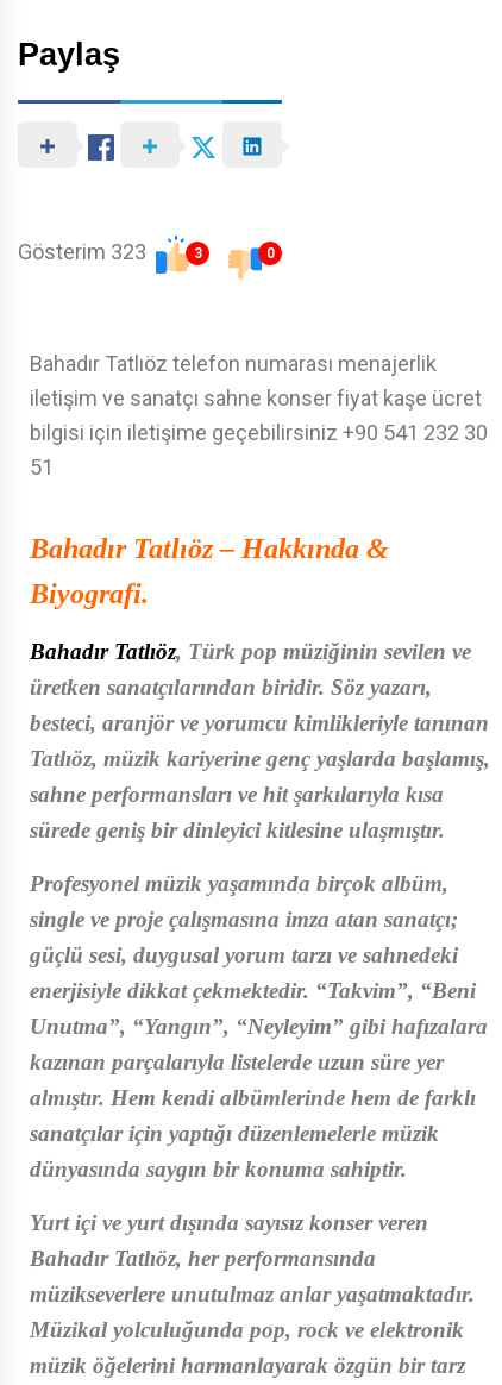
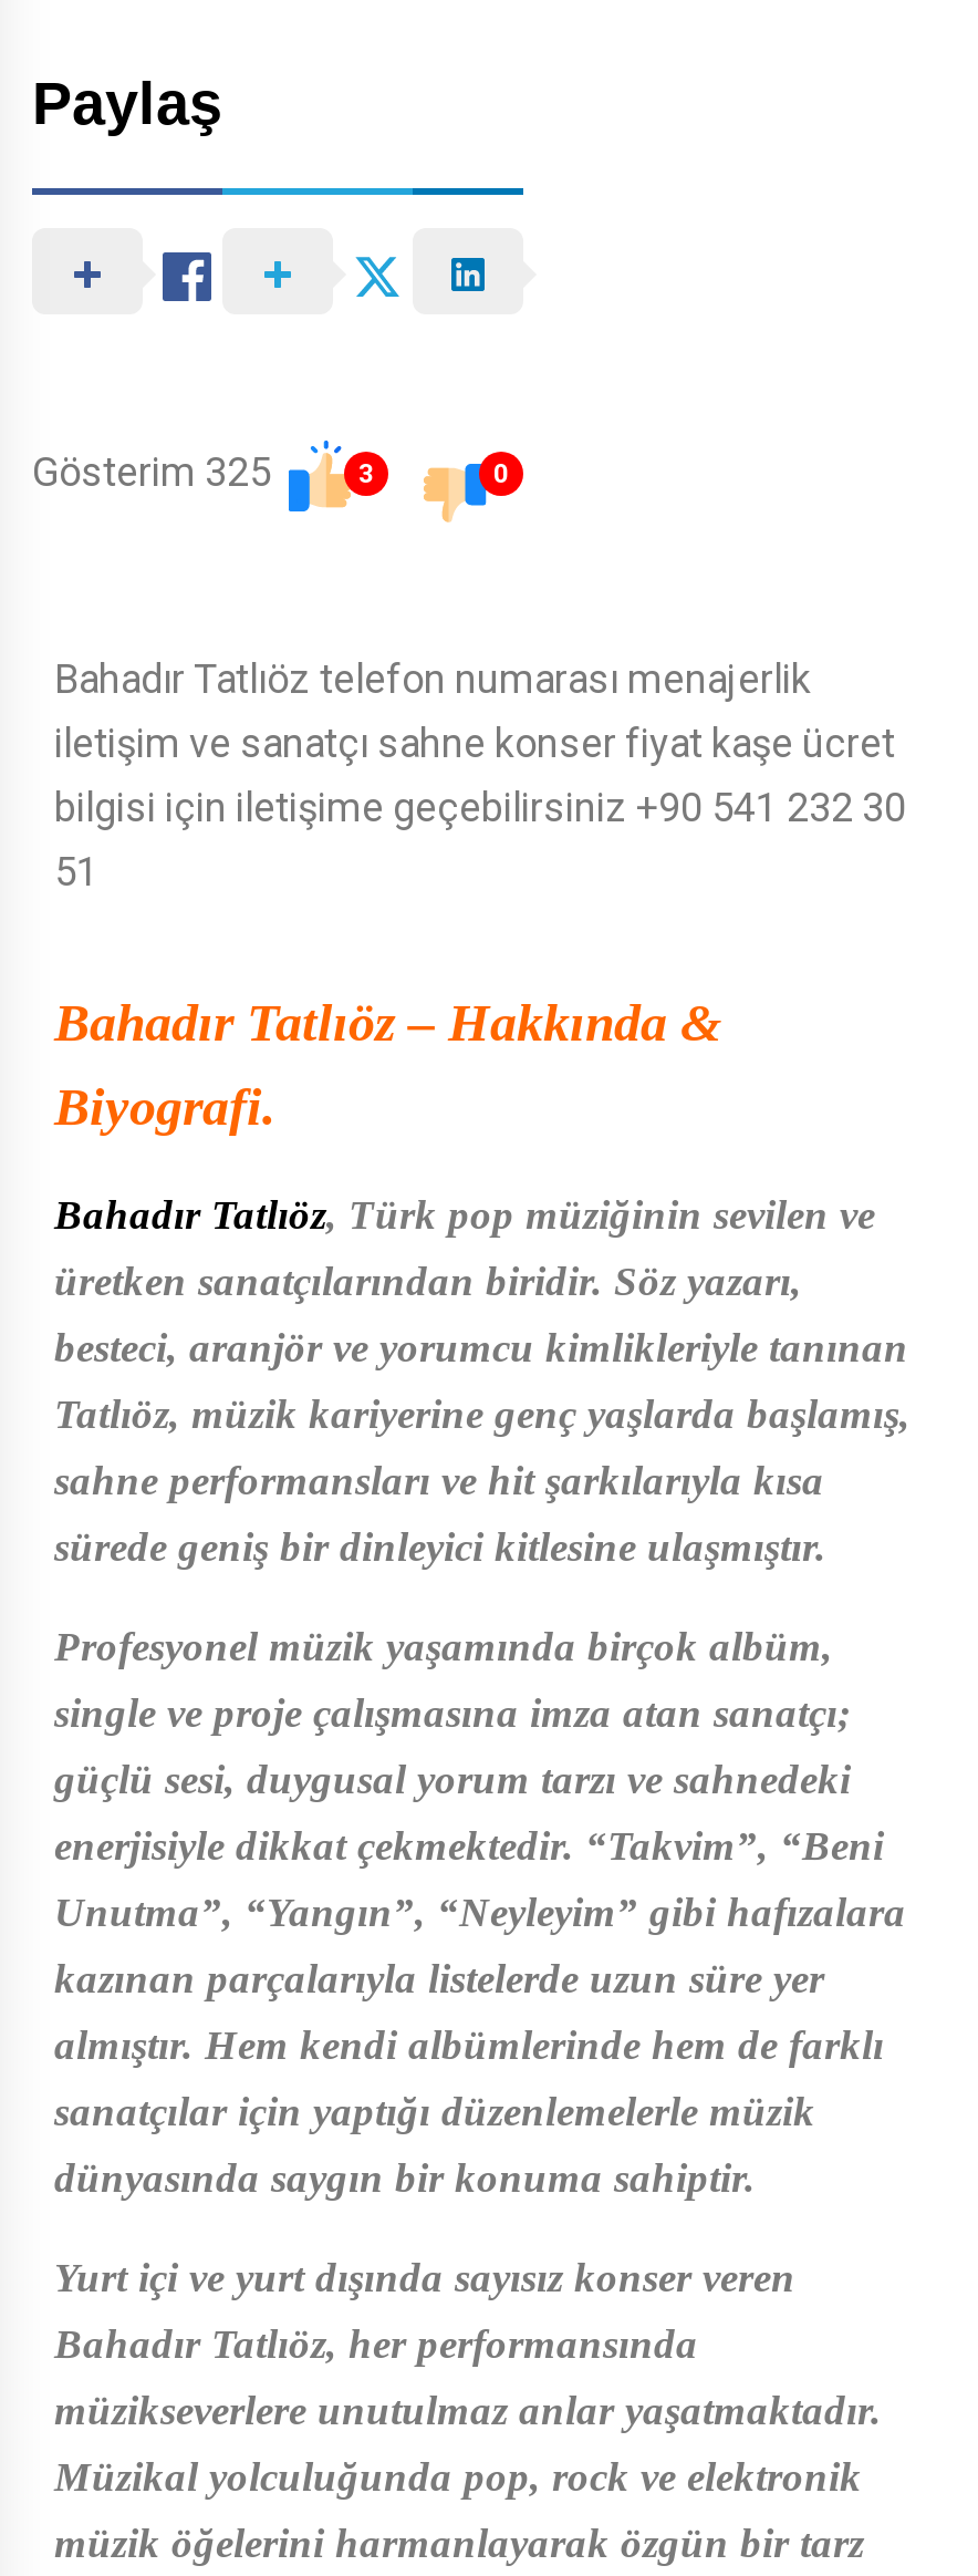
- Gösterim 323
+ Gösterim 325
